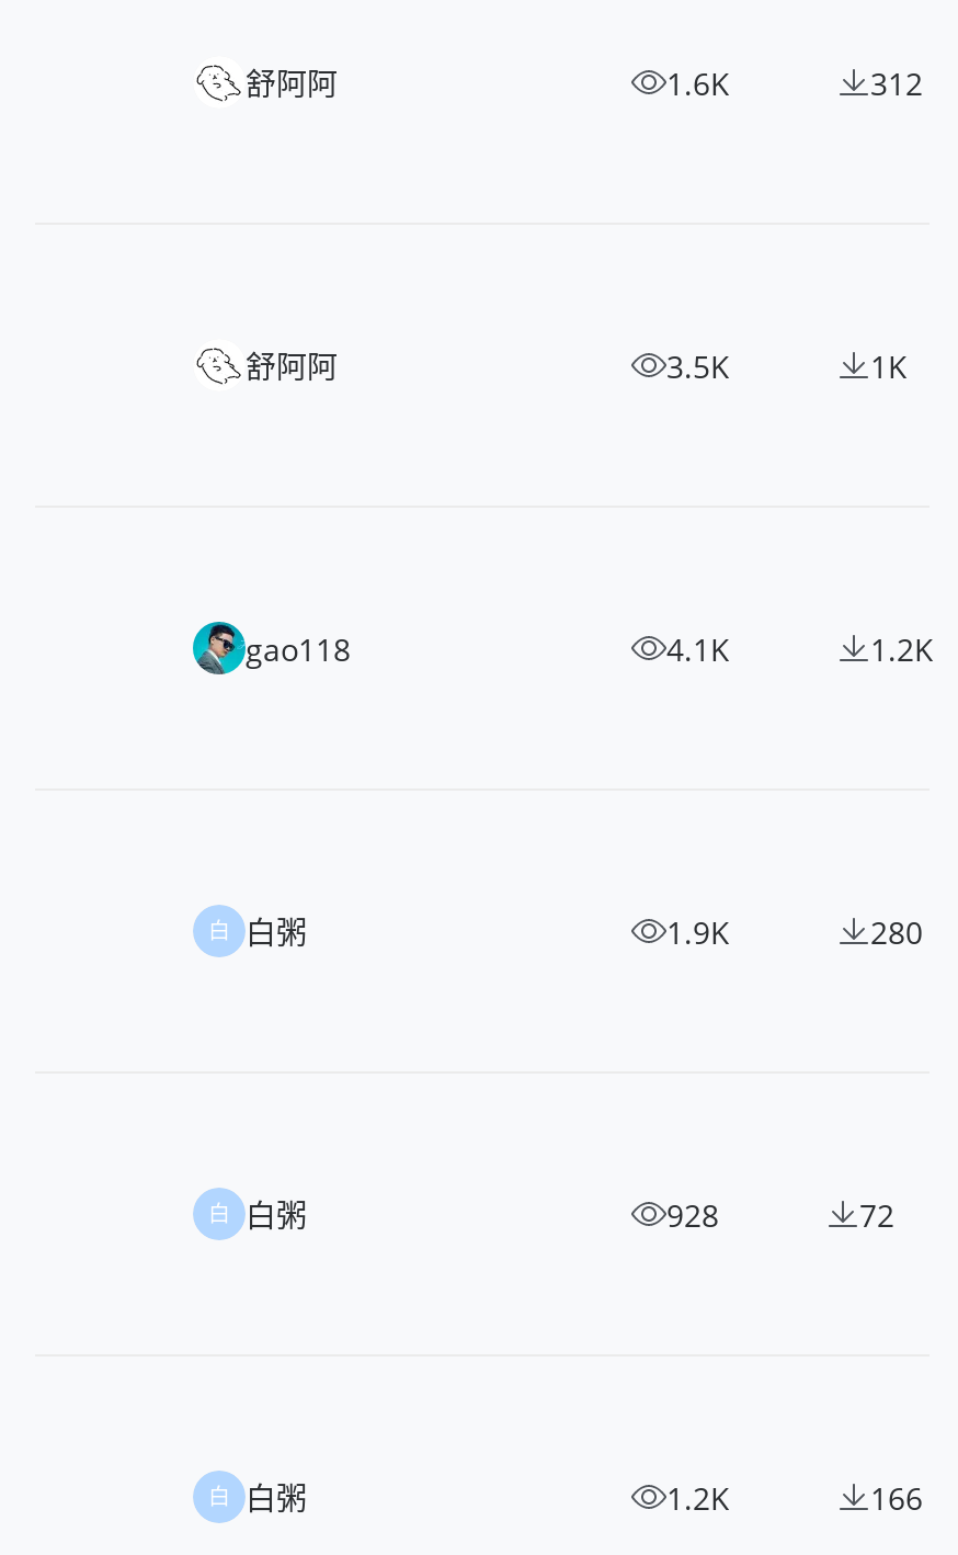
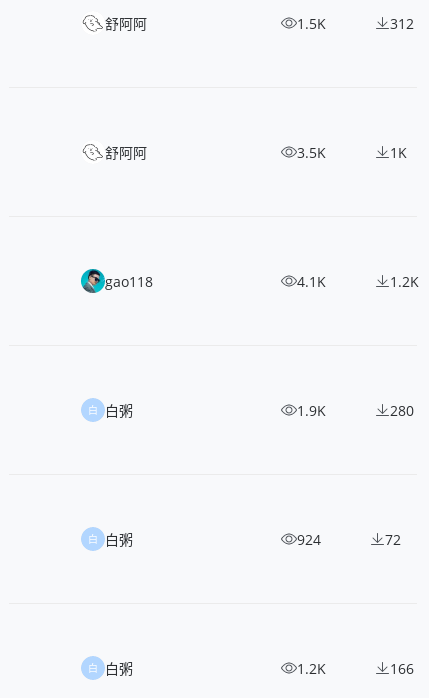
- 1.6K
+ 1.5K

- 928
+ 924
